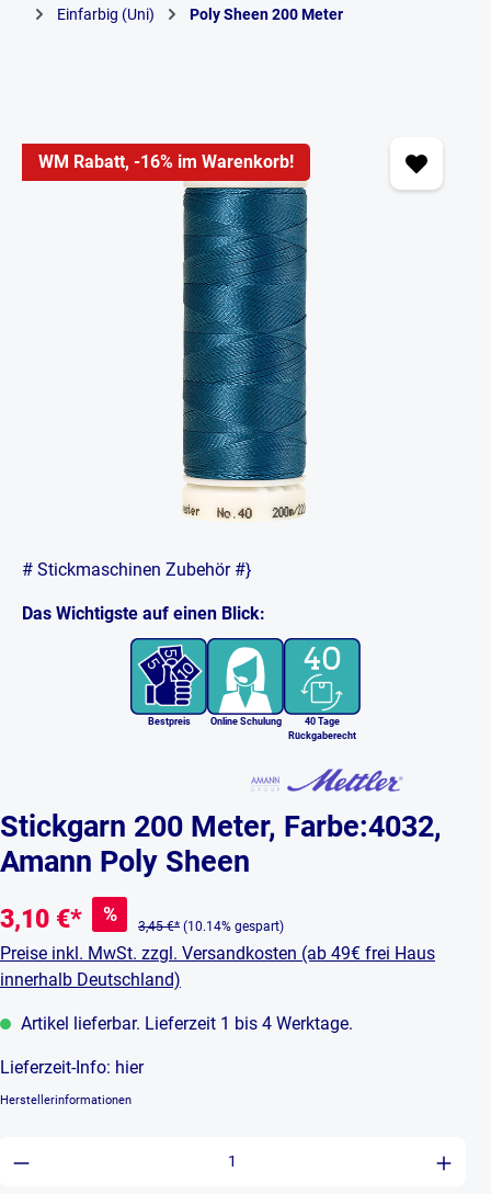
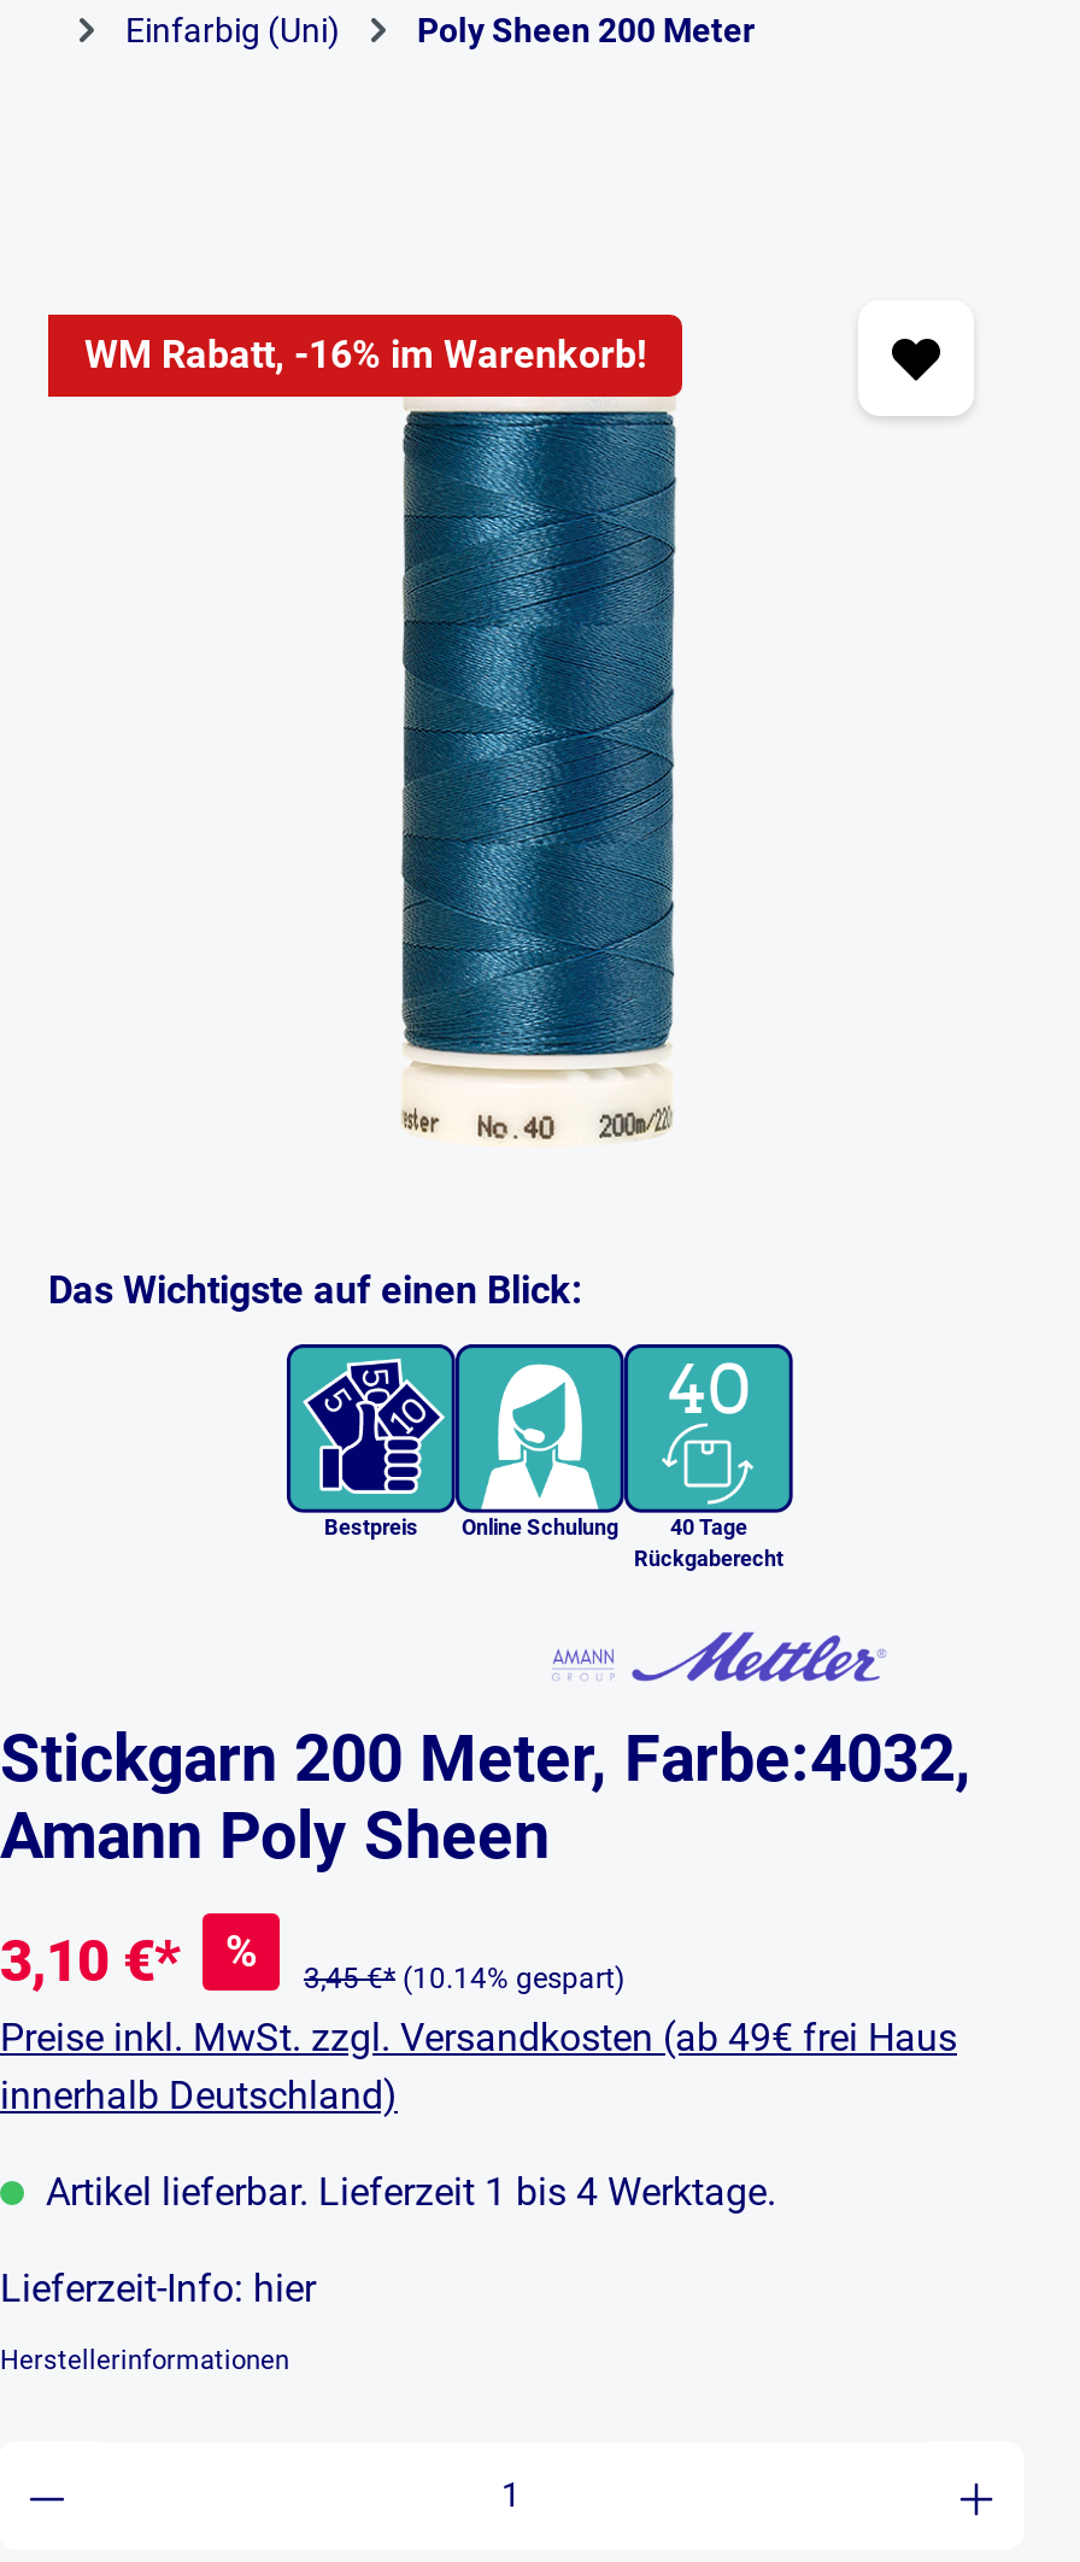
- # Stickmaschinen Zubehör #}
